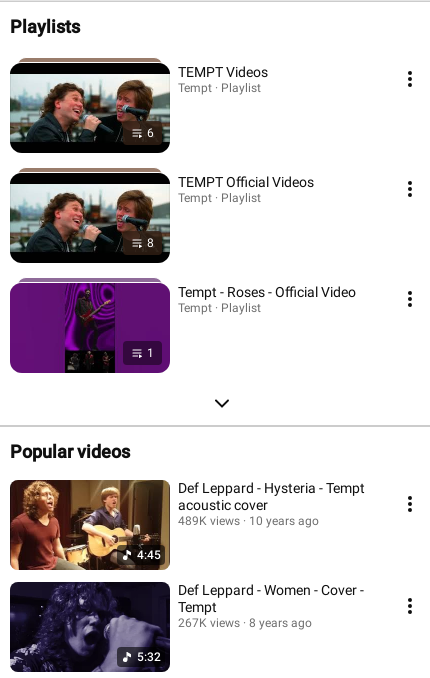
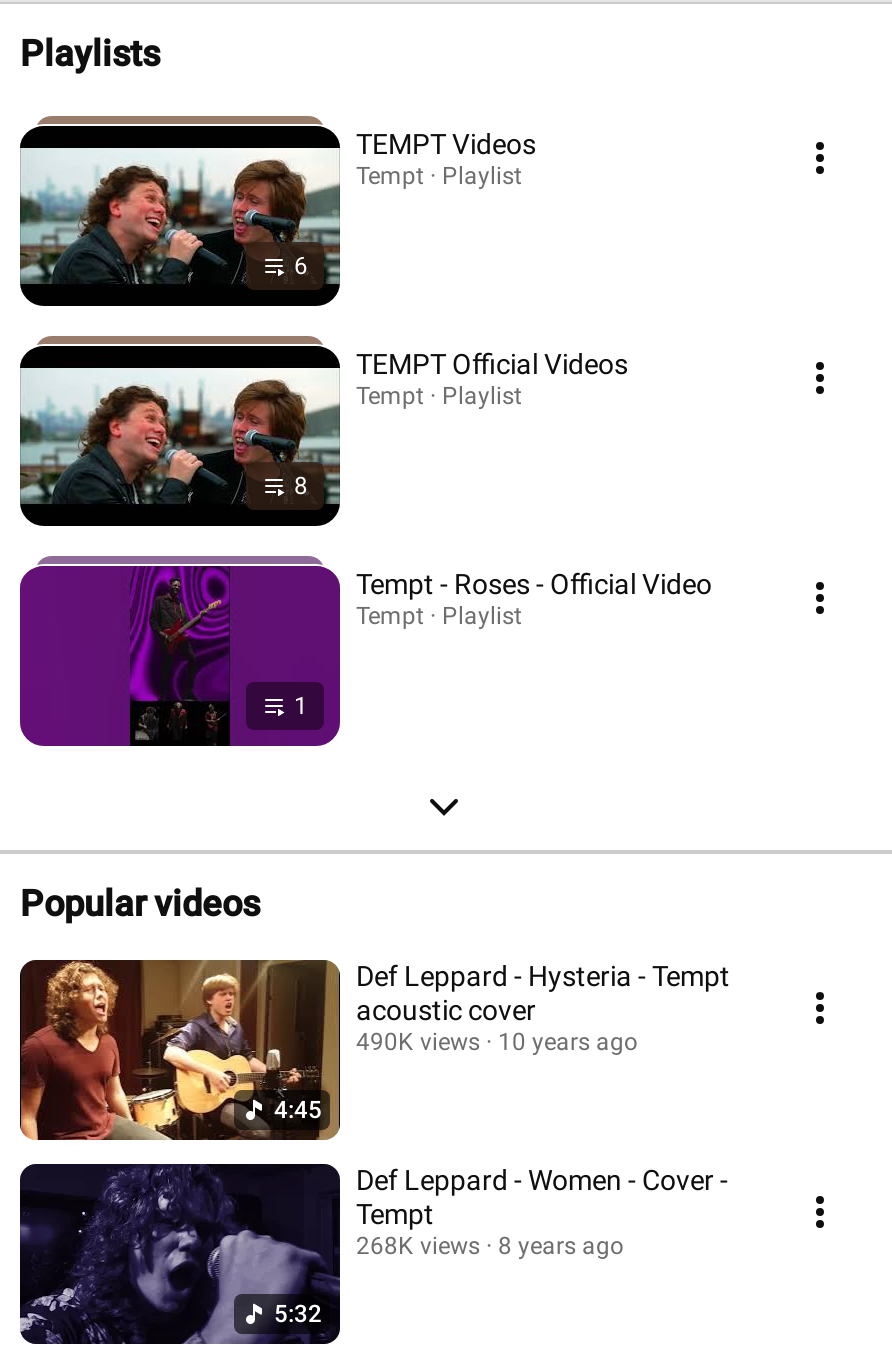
- 489K views 10 years ago
+ 490K views 10 years ago

- 267K views 8 years ago
+ 268K views 8 years ago
